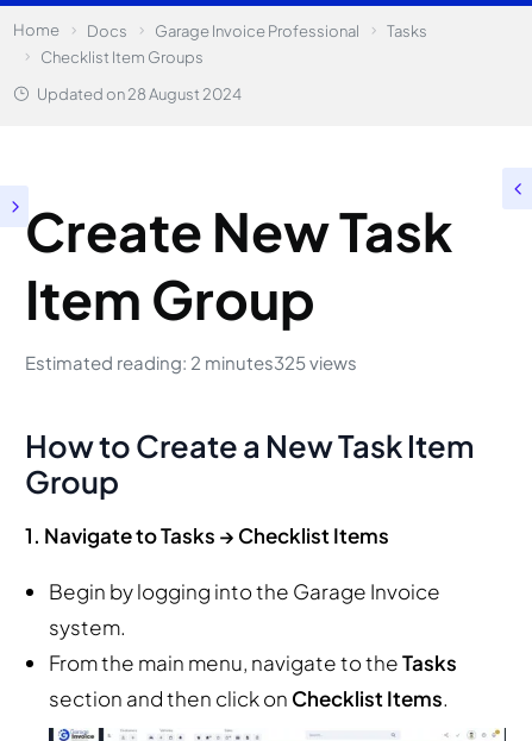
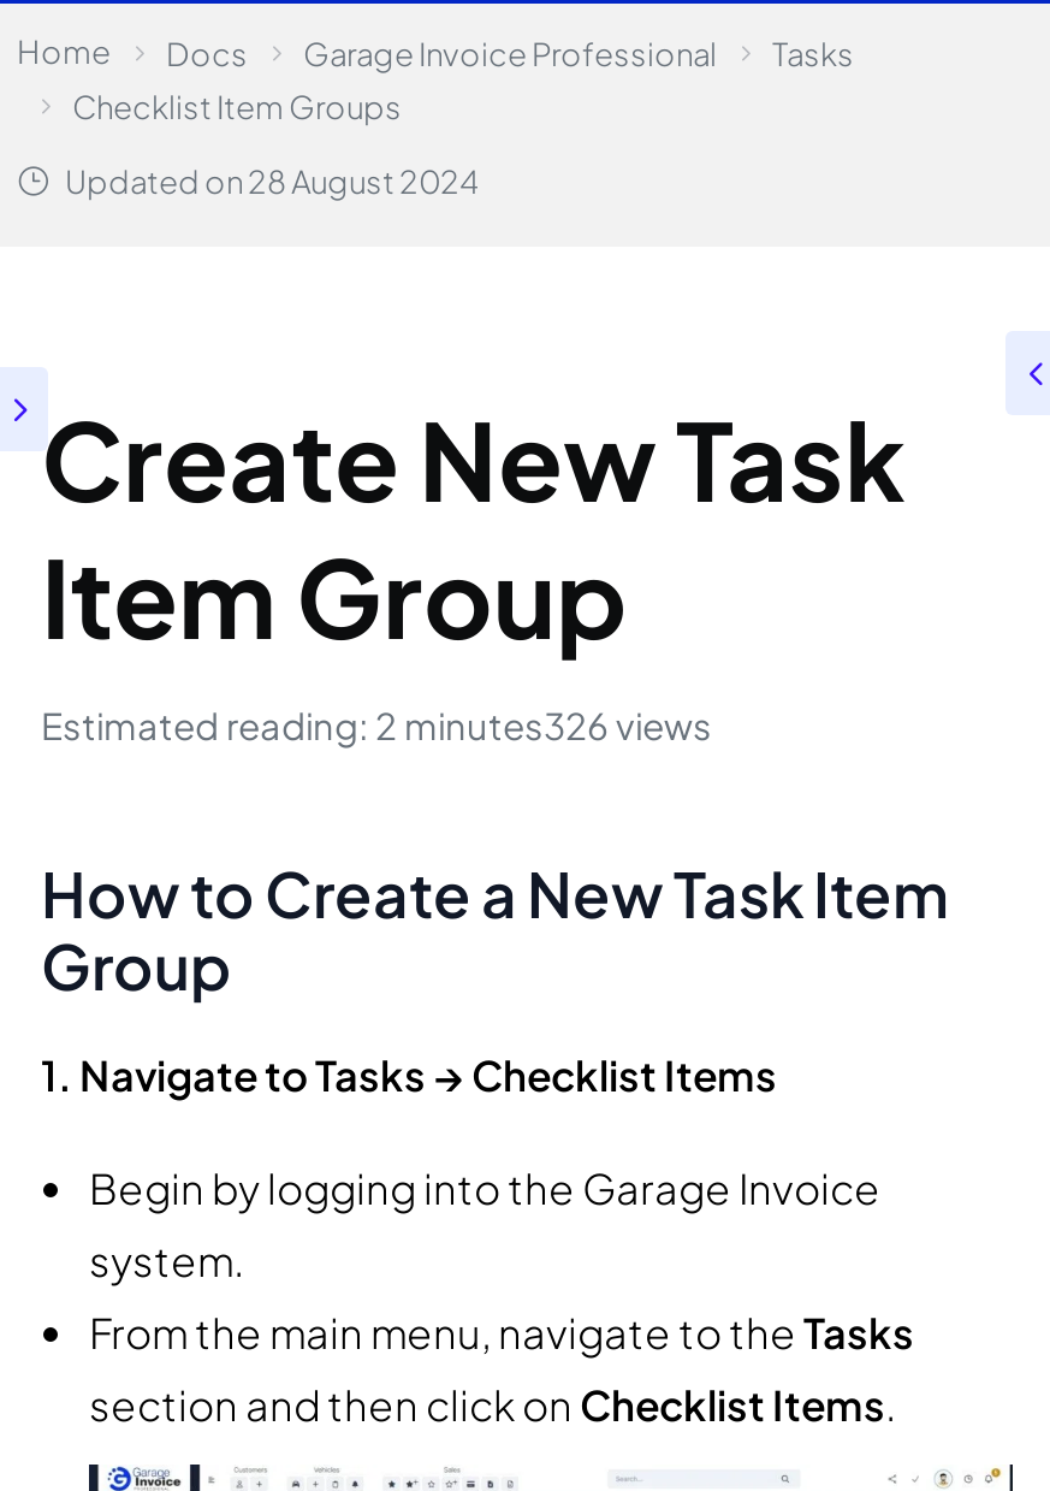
- Estimated reading: 2 minutes325 views
+ Estimated reading: 2 minutes326 views
